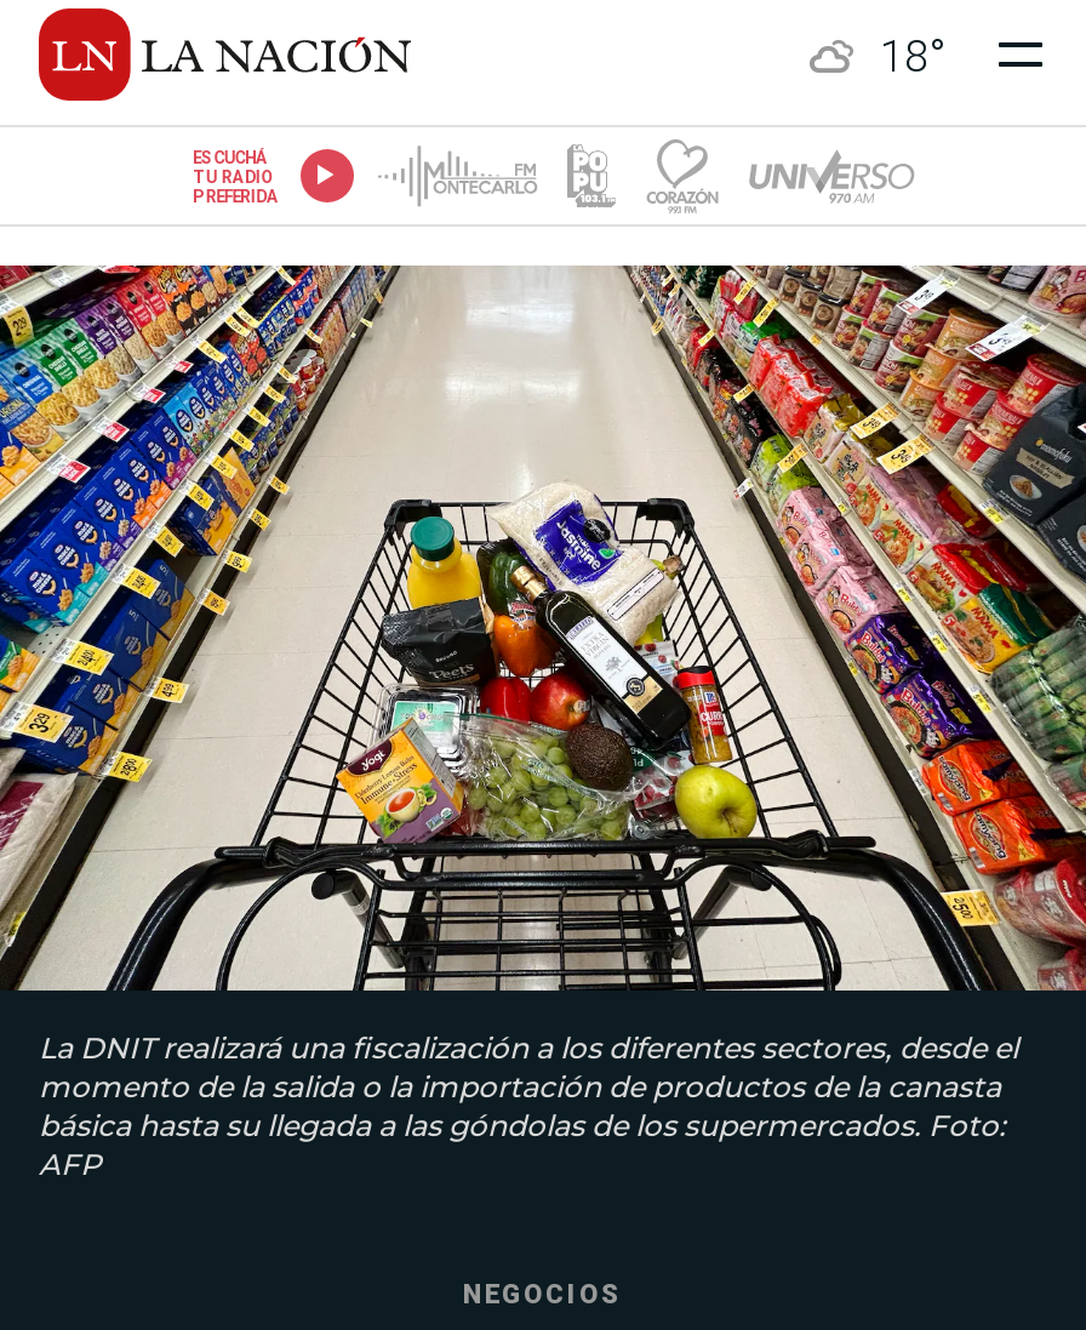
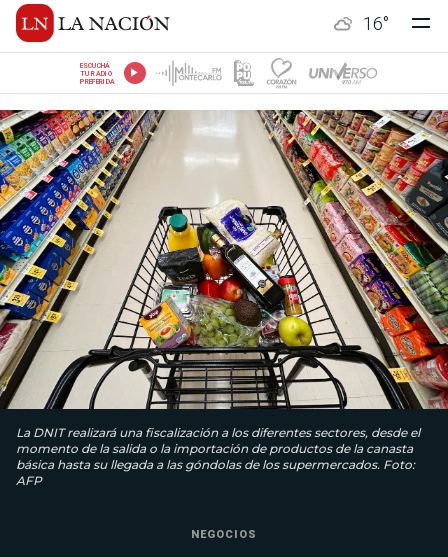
- 18°
+ 16°
